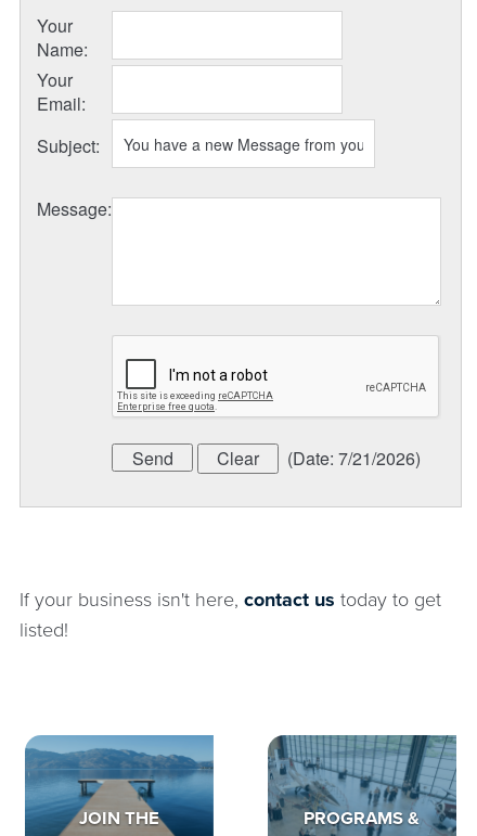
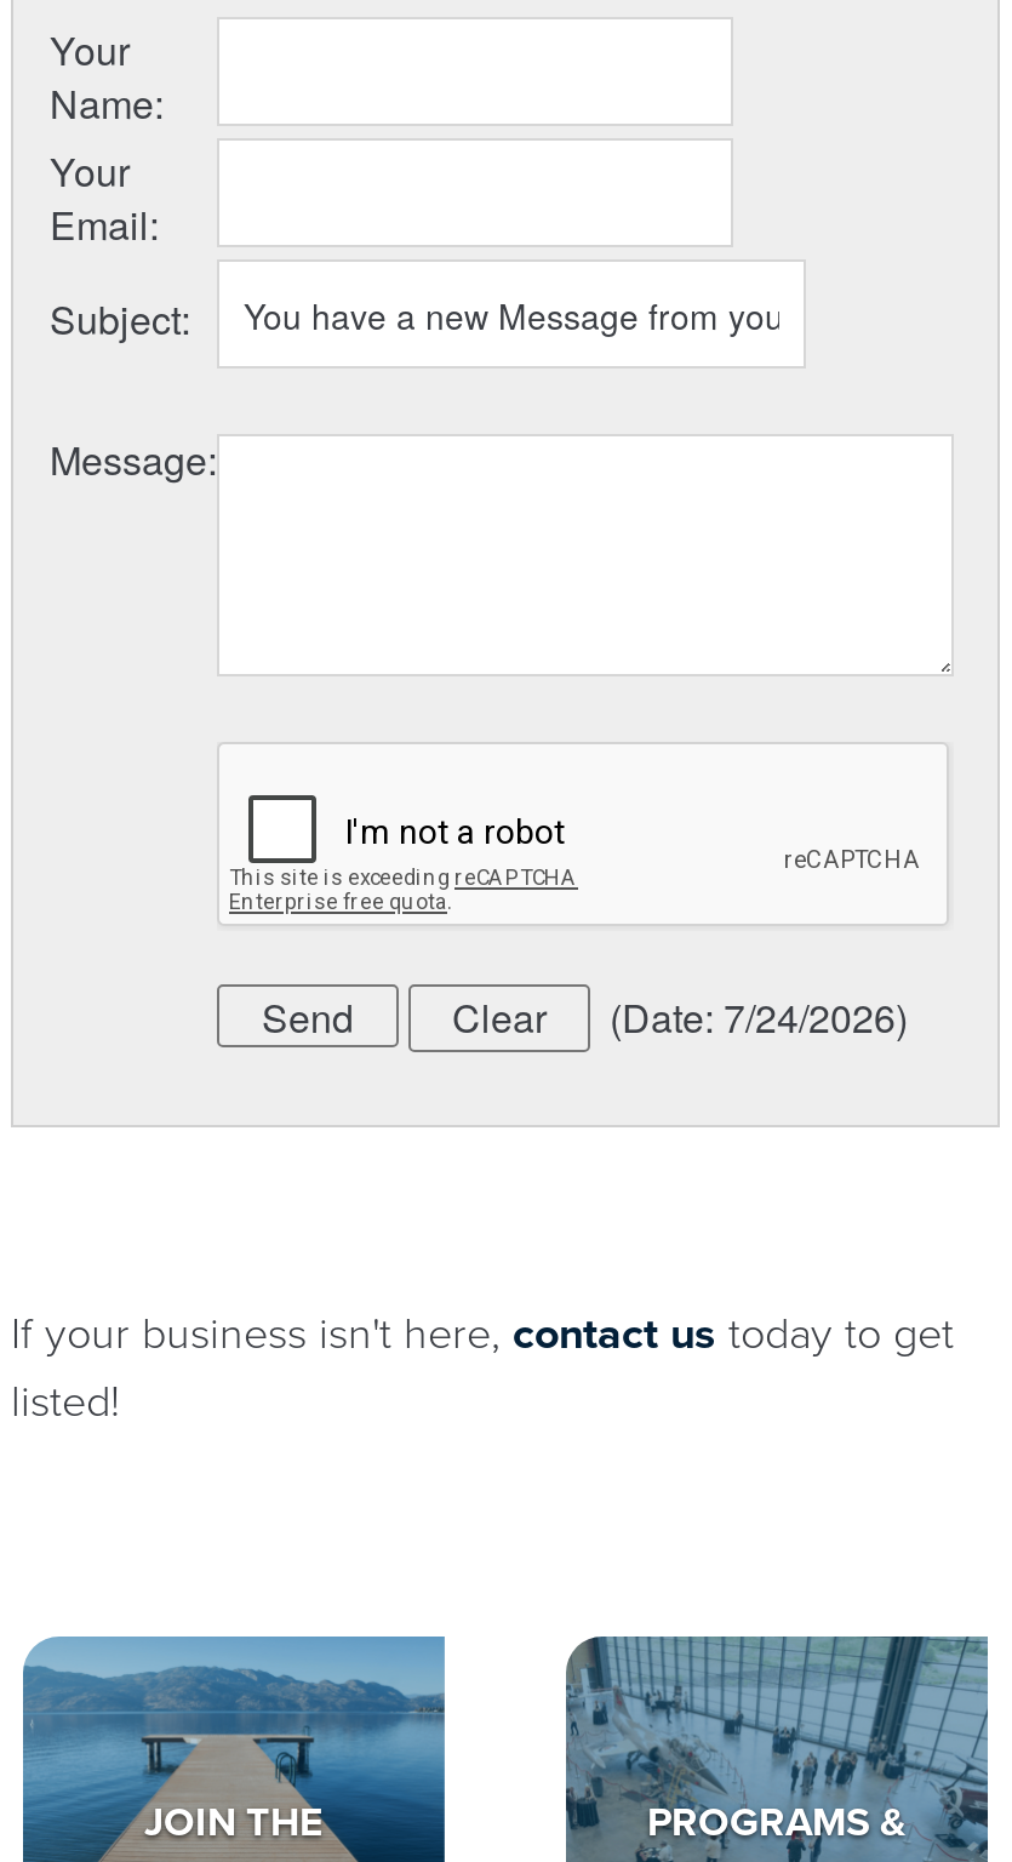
- (Date: 7/21/2026)
+ (Date: 7/24/2026)
